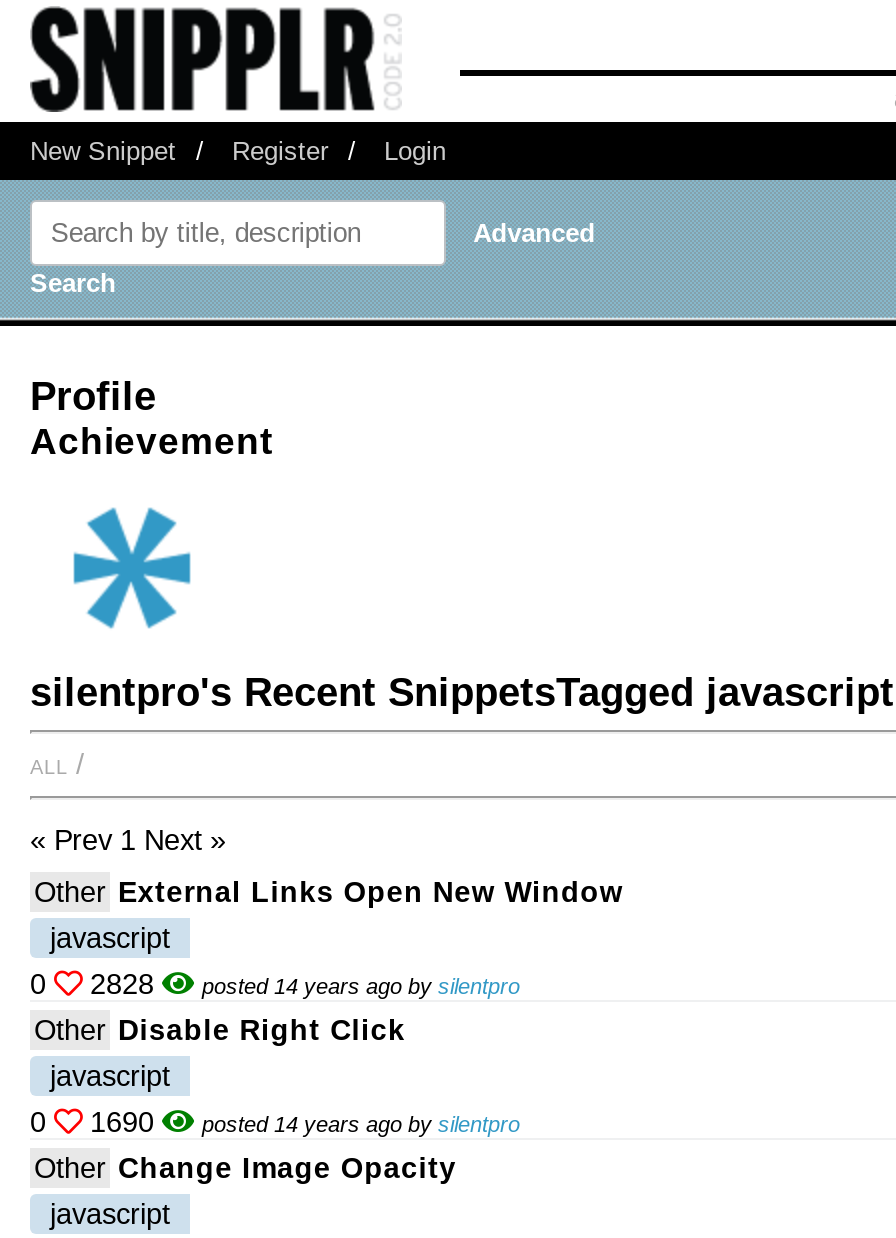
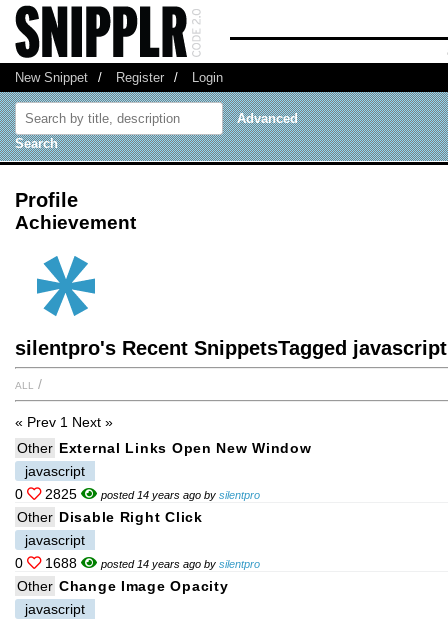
- 0 2828 posted 14 years ago by silentpro
+ 0 2825 posted 14 years ago by silentpro

- 0 1690 posted 14 years ago by silentpro
+ 0 1688 posted 14 years ago by silentpro
